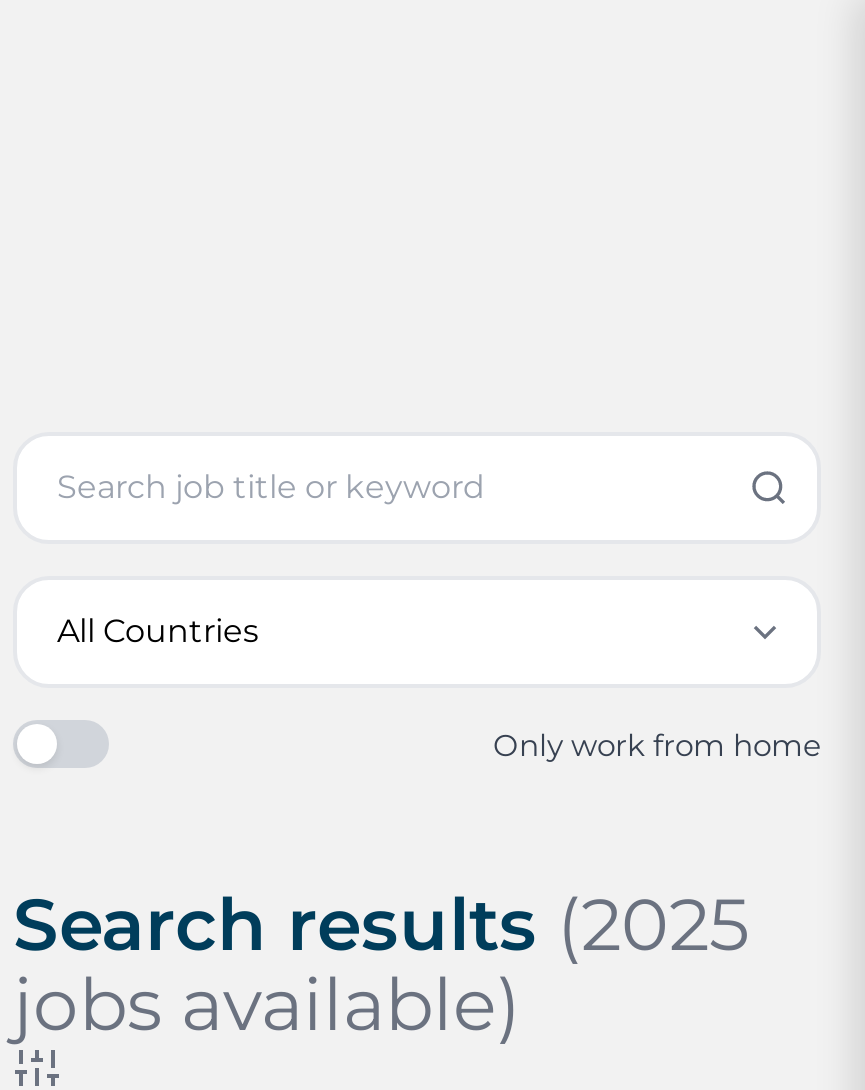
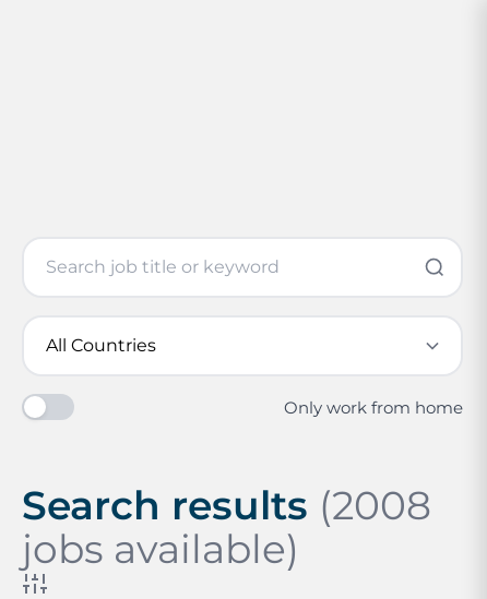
- Search results (2025
+ Search results (2008
